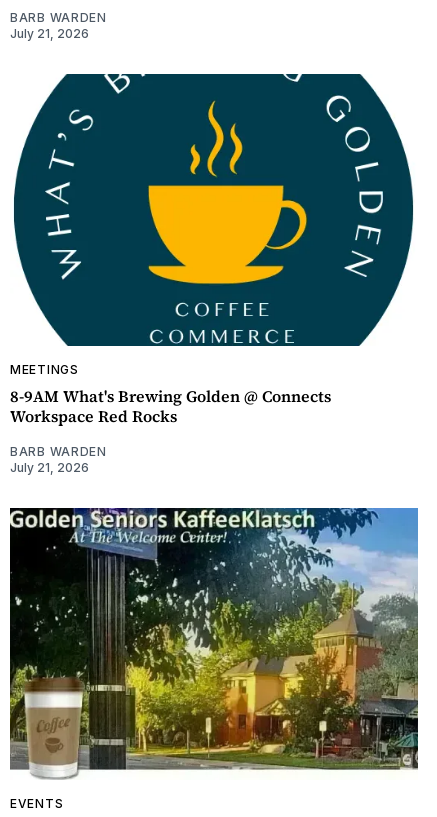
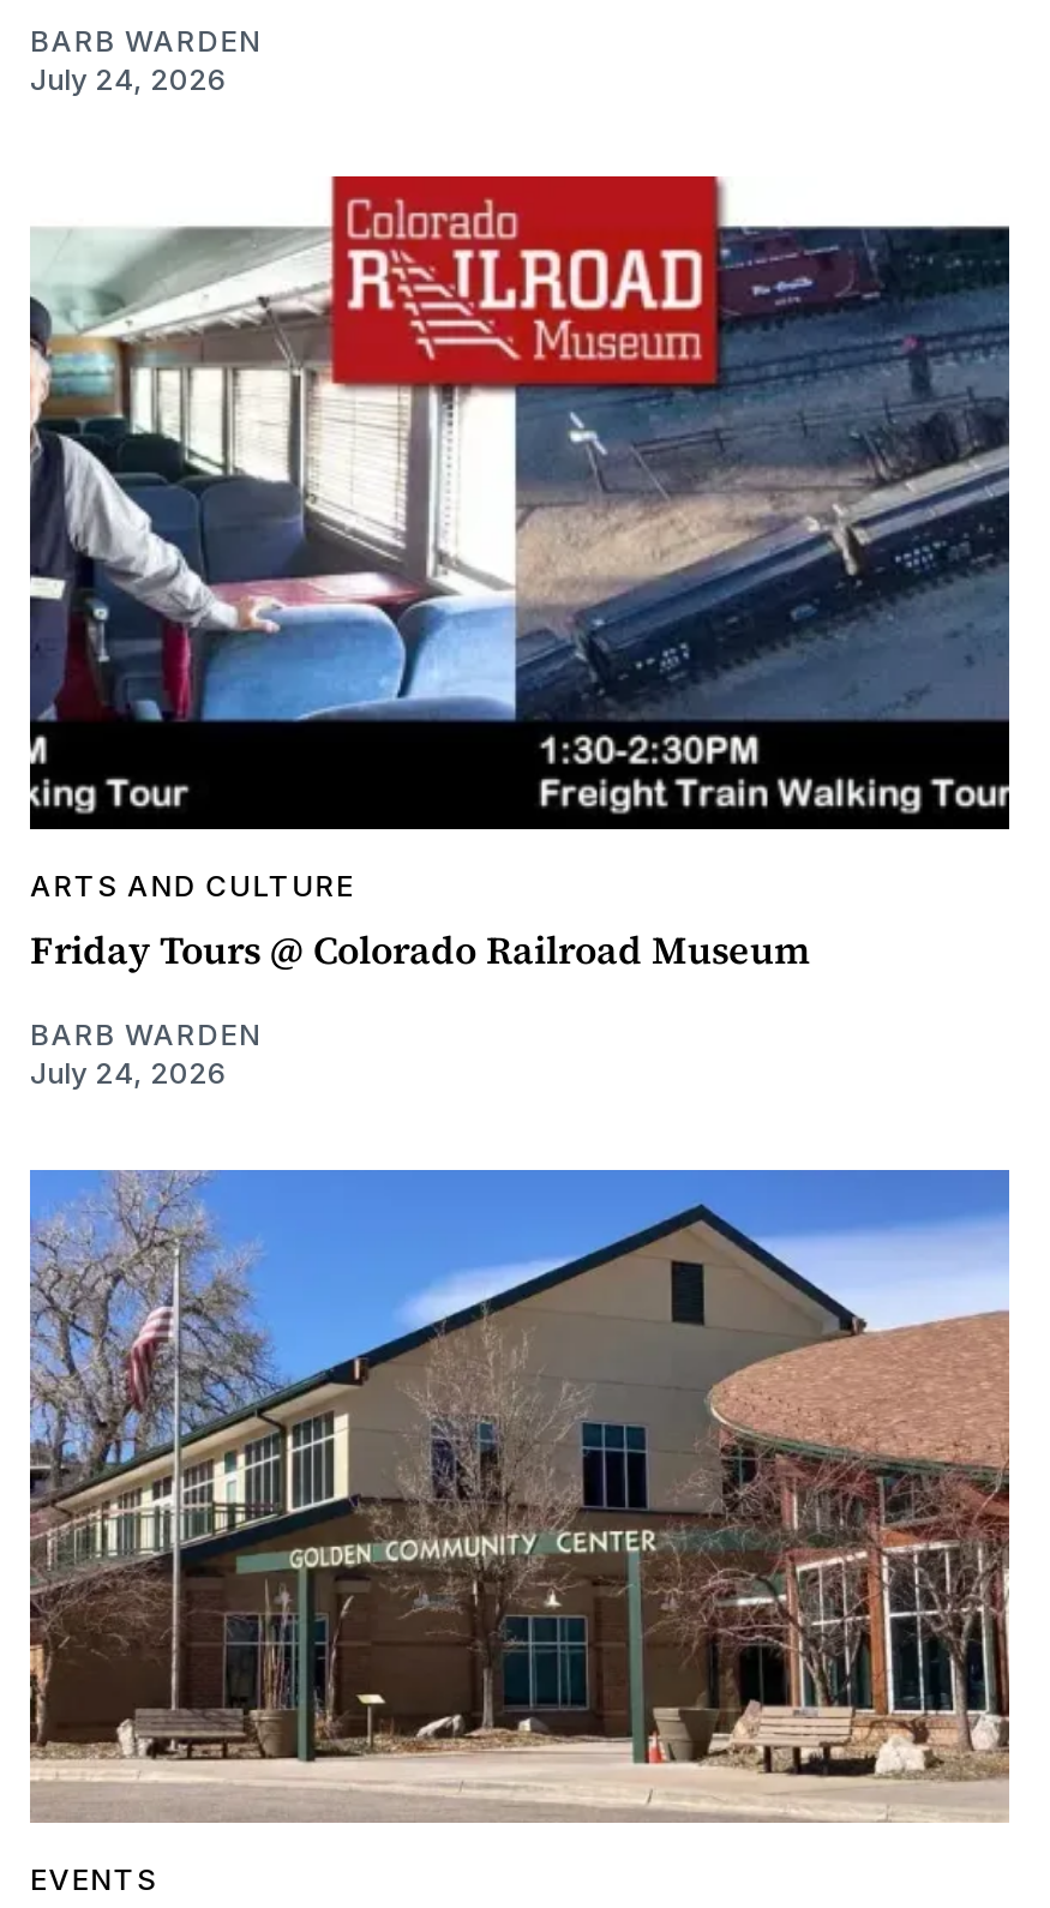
- July 21, 2026
+ July 24, 2026

- [image]
- MEETINGS
- 8-9AM What's Brewing Golden @ Connects
- Workspace Red Rocks
+ [image]
+ ARTS AND CULTURE
+ Friday Tours @ Colorado Railroad Museum

- July 21, 2026
+ July 24, 2026

- [image]
+ [image]
